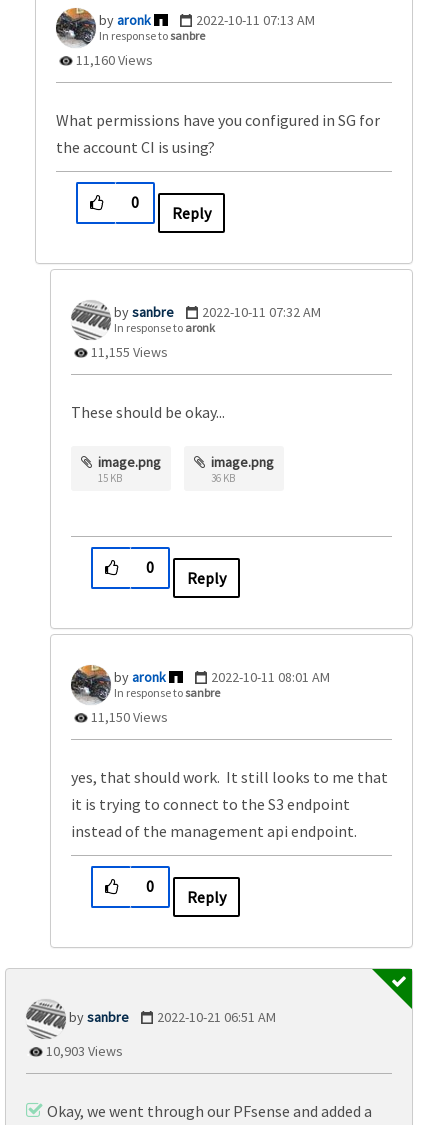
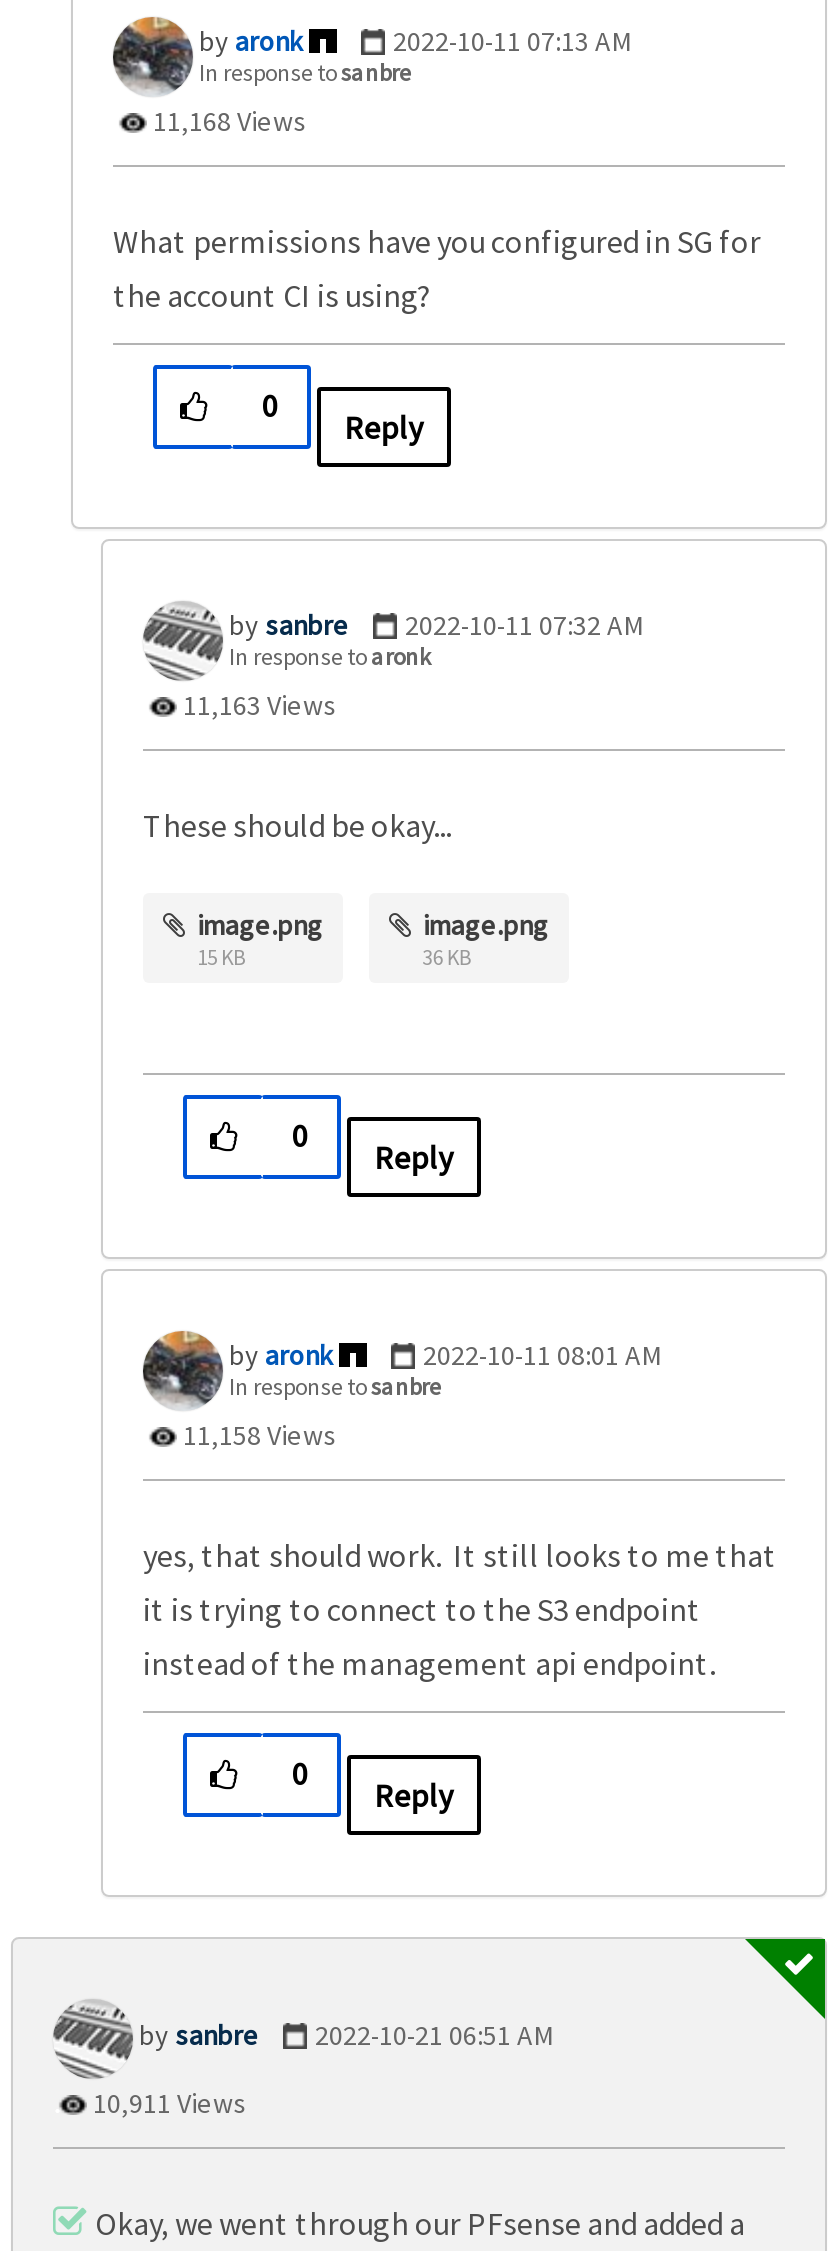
- 11,160 Views
+ 11,168 Views

- 11,155 Views
+ 11,163 Views

- 11,150 Views
+ 11,158 Views

- 10,903 Views
+ 10,911 Views
